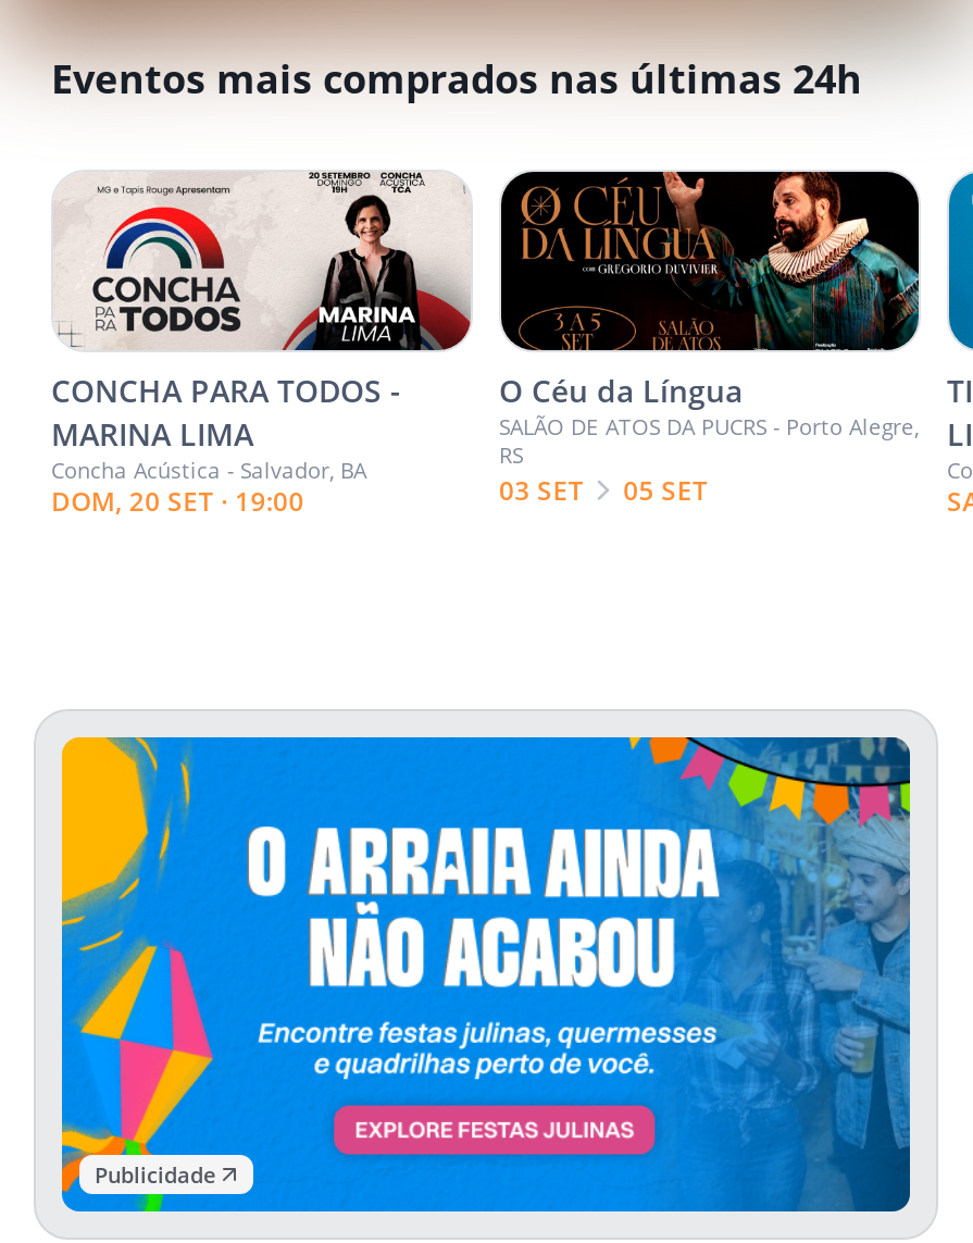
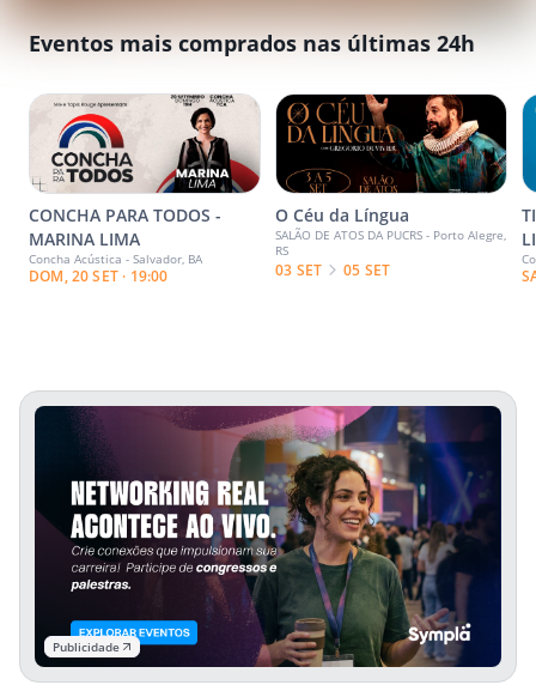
- [image]
+ [image]
